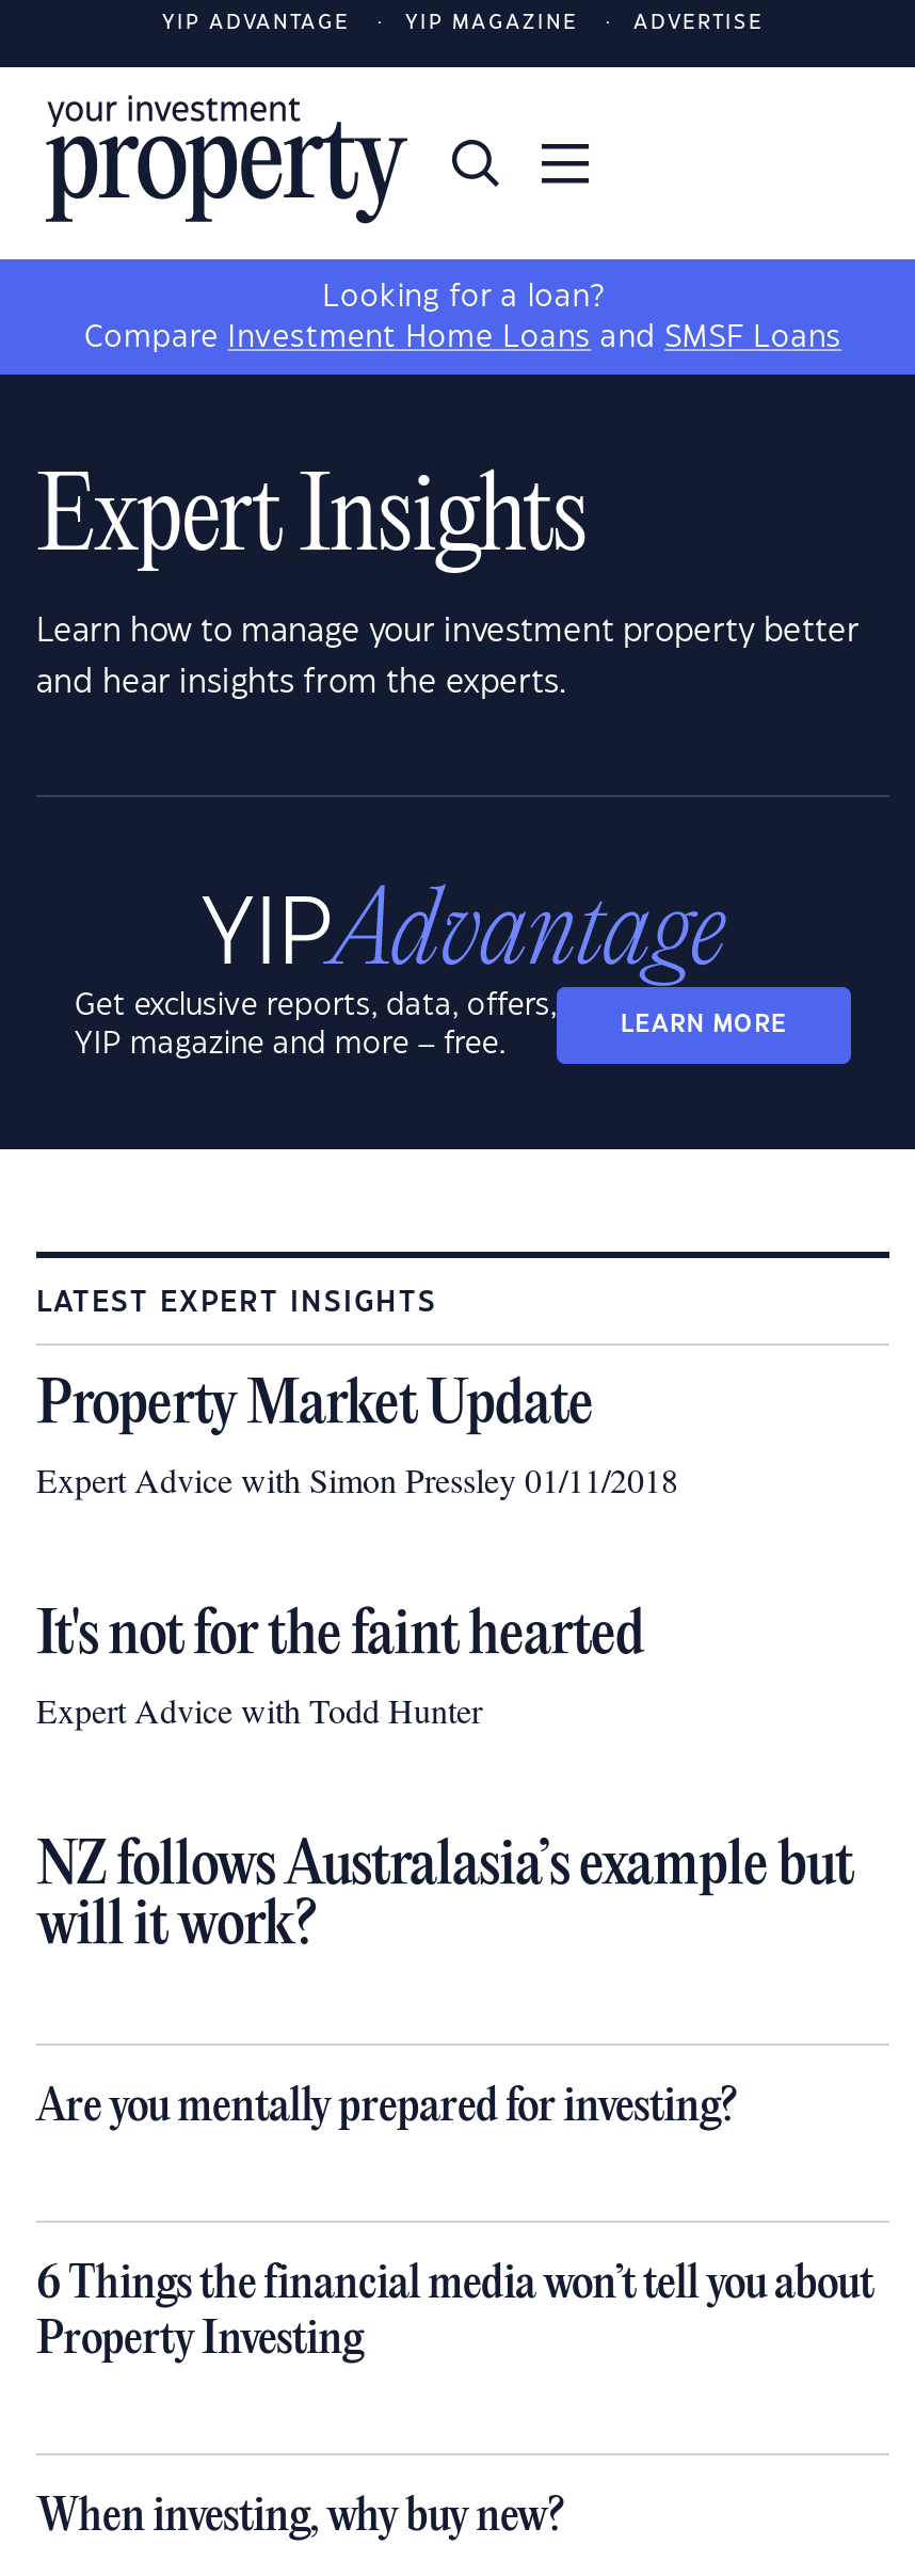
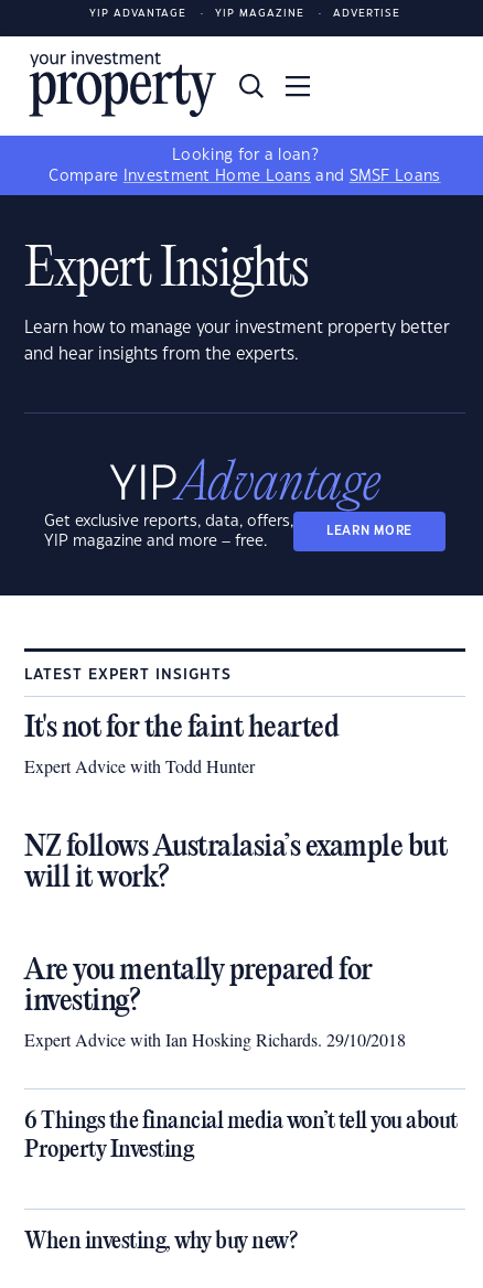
- Property Market Update
- Expert Advice with Simon Pressley 01/11/2018

moved up: It's not for the faint hearted | Expert Advice with Todd Hunter | NZ follows Australasia’s example but | will it work?

- Are you mentally prepared for investing?
+ Are you mentally prepared for
+ investing?
+ Expert Advice with Ian Hosking Richards. 29/10/2018
